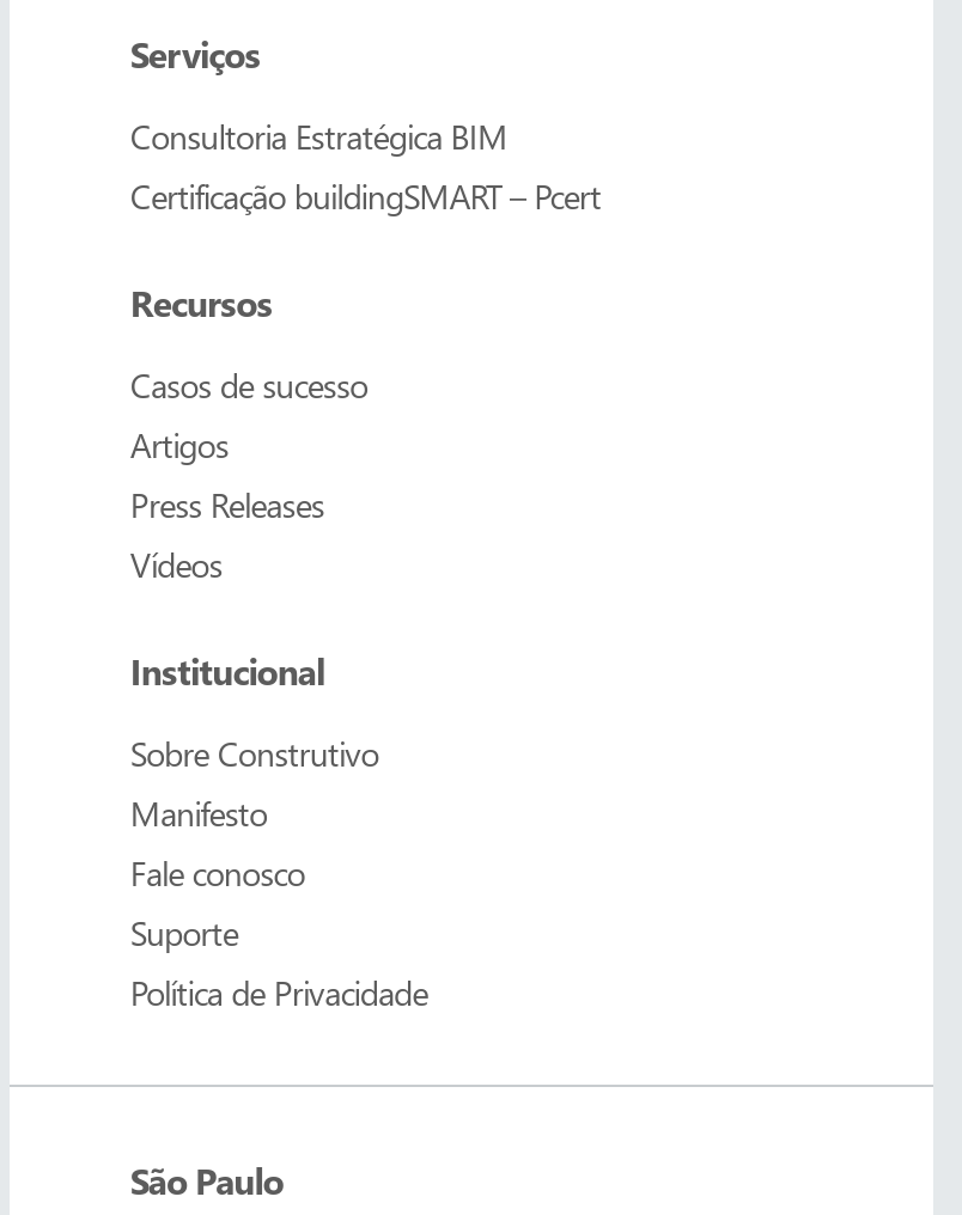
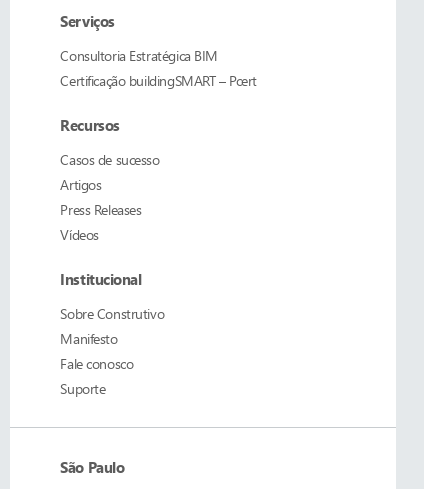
- Política de Privacidade
